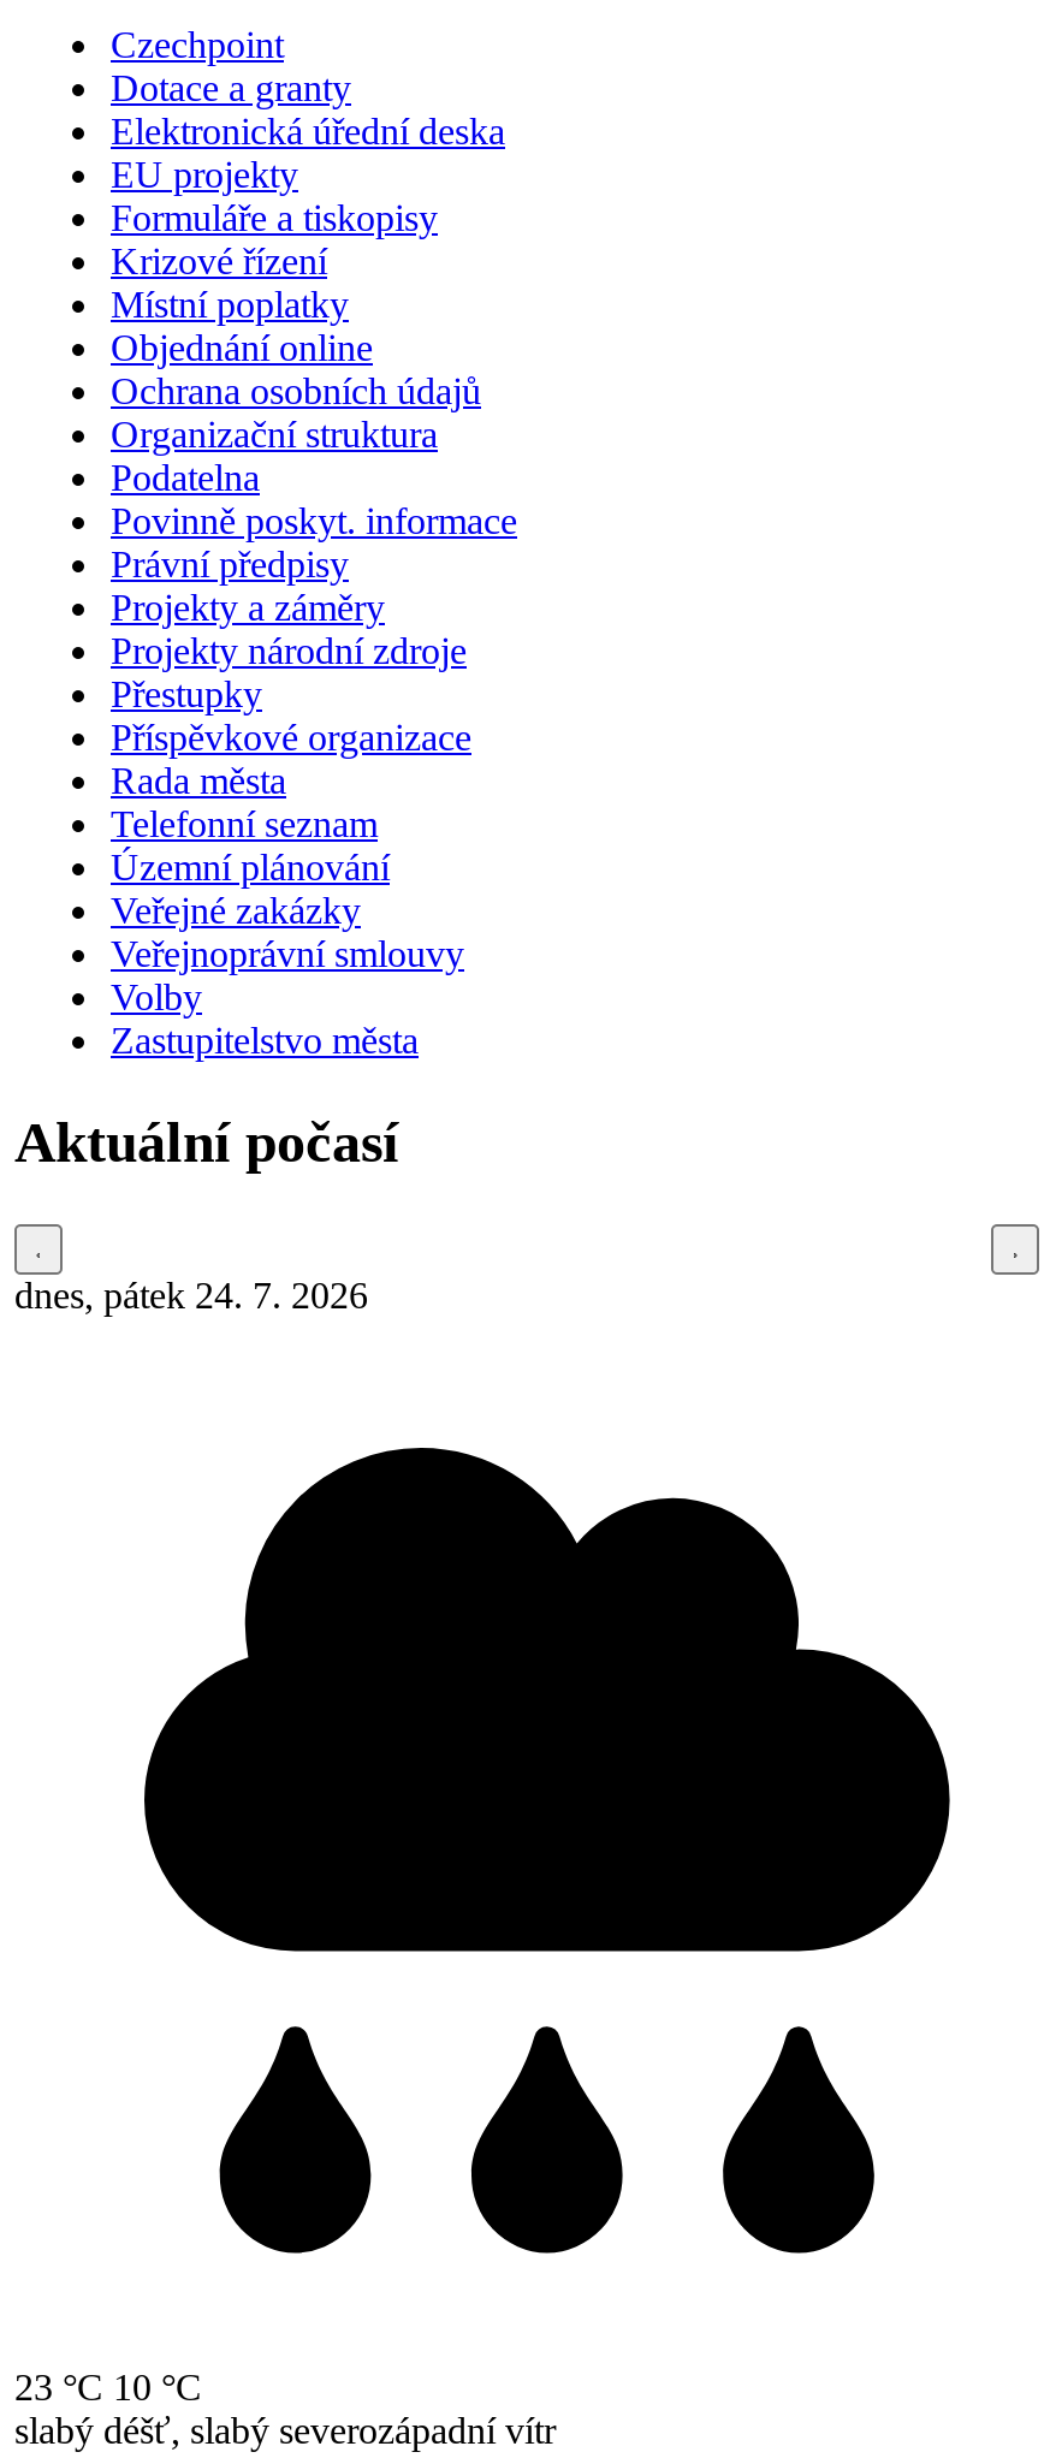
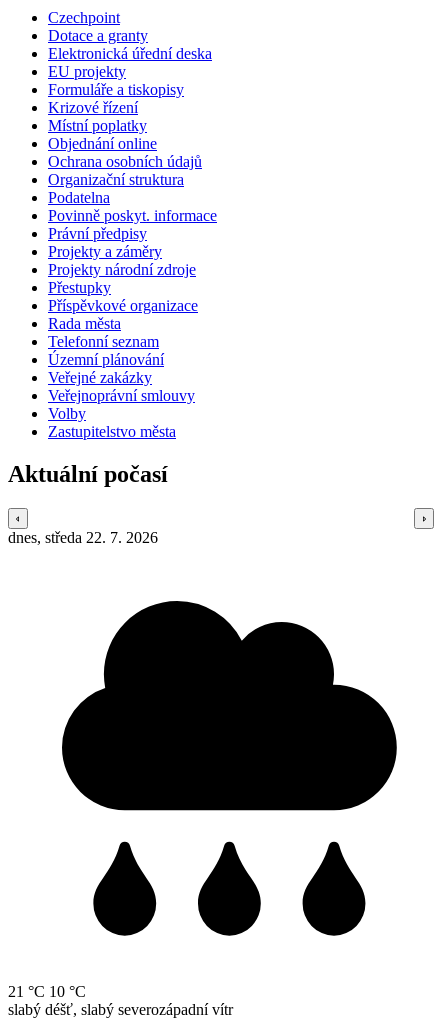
- dnes, pátek 24. 7. 2026
+ dnes, středa 22. 7. 2026

- 23 °C 10 °C
+ 21 °C 10 °C
